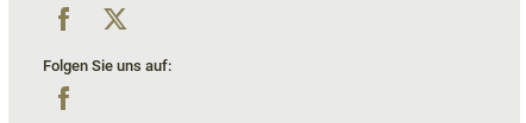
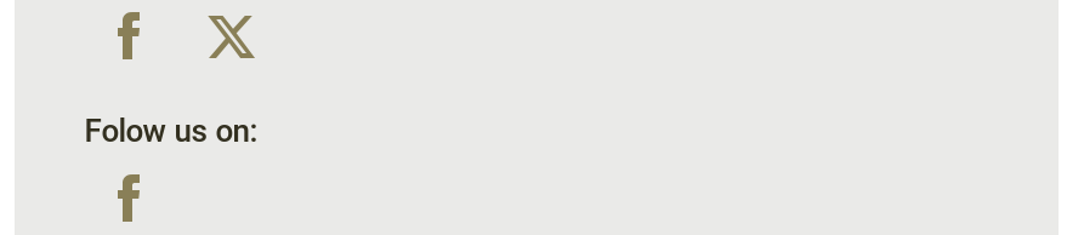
- Folgen Sie uns auf:
+ Folow us on:
